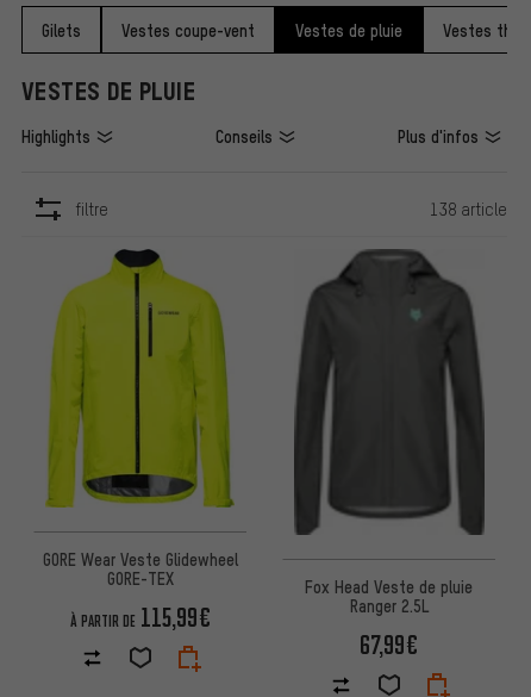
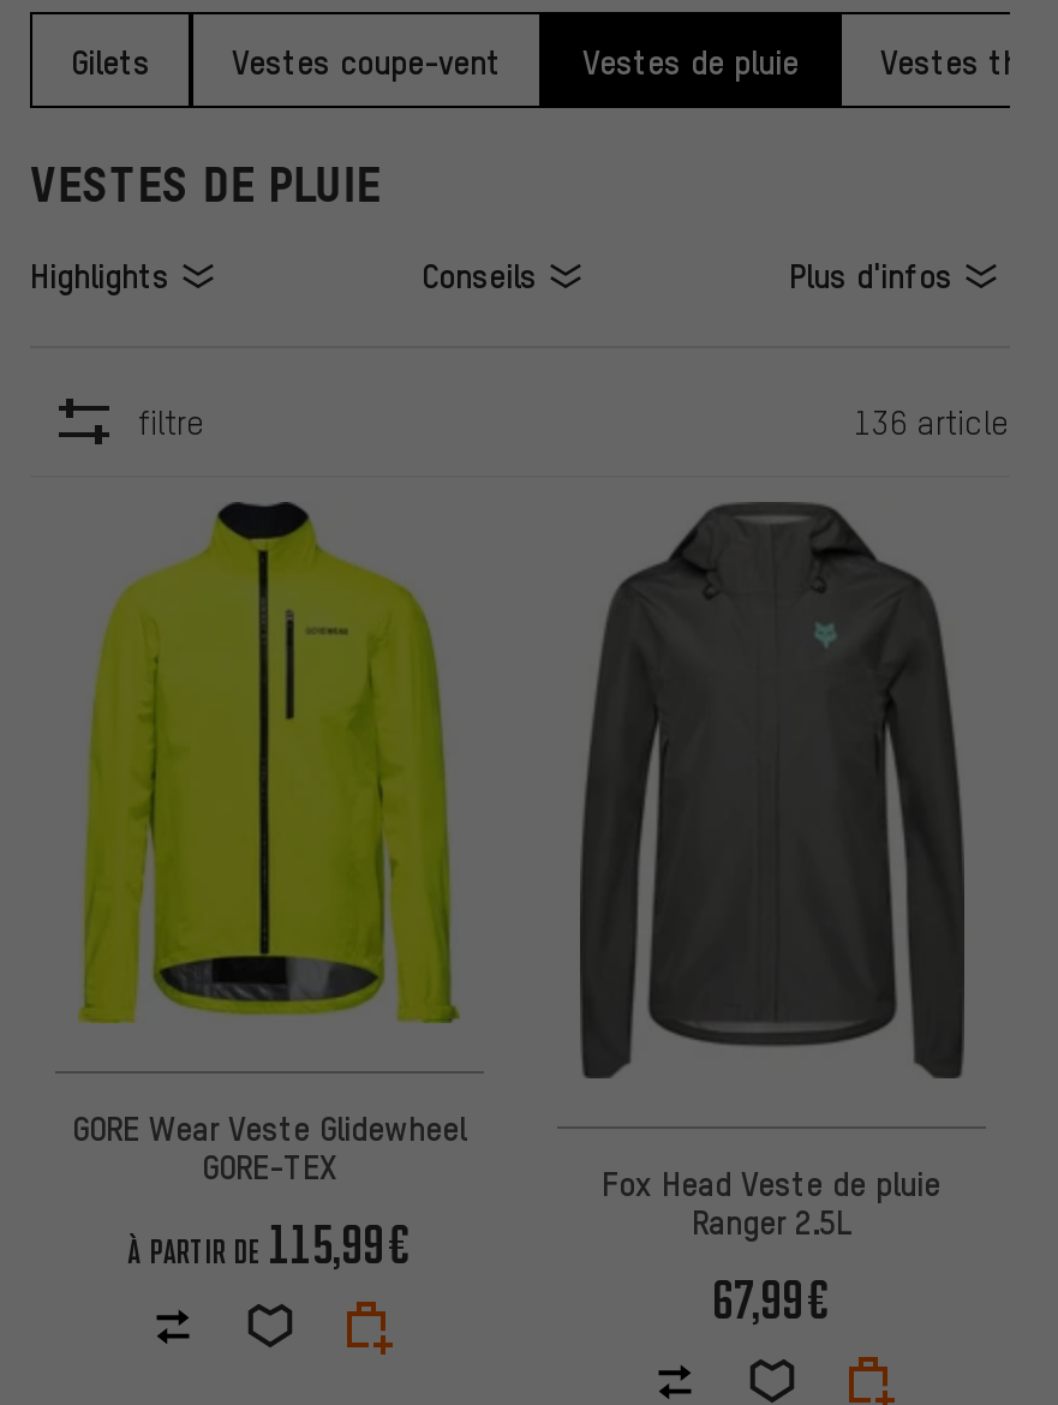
- 138 article
+ 136 article
